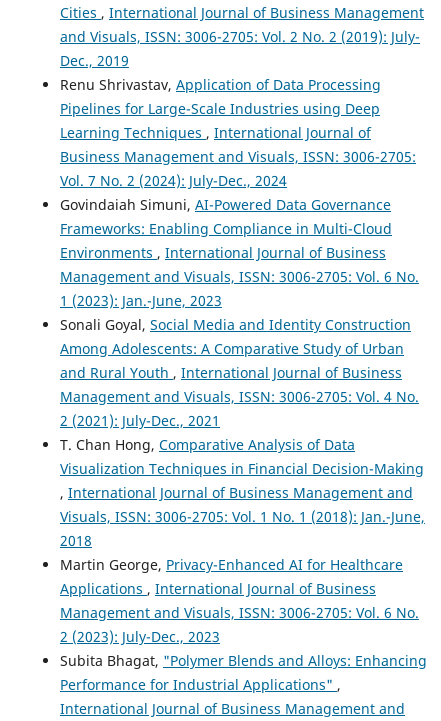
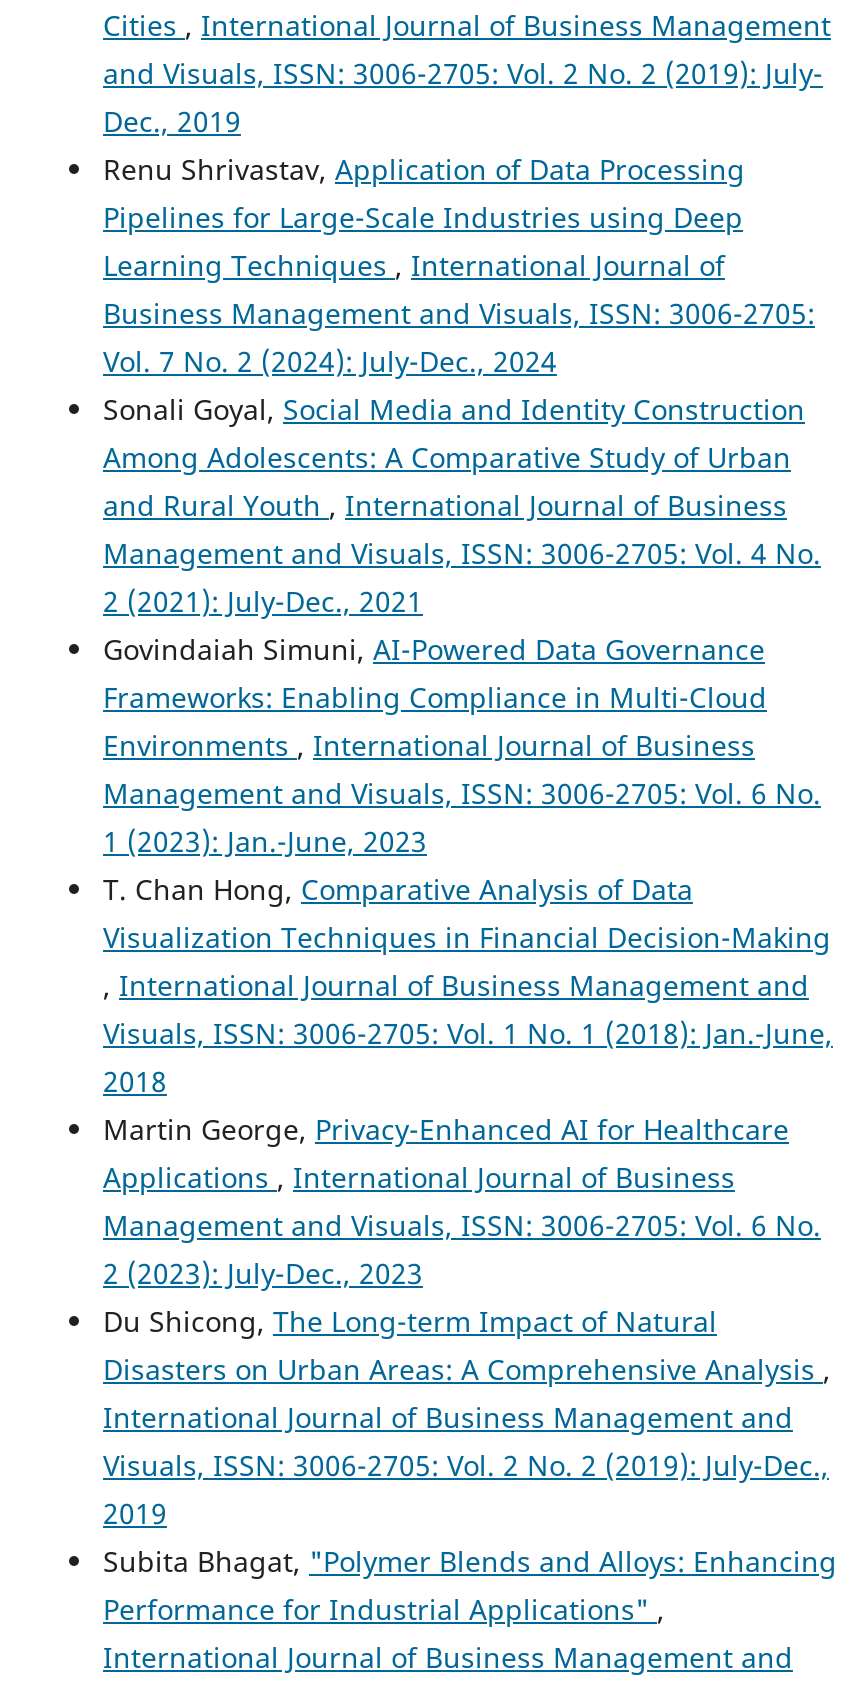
moved up: Sonali Goyal, Social Media and Identity Construction | Among Adolescents: A Comparative Study of Urban | and Rural Youth, International Journal of Business | Management and Visuals, ISSN: 3006-2705: Vol. 4 No. | 2 (2021): July-Dec., 2021

+ Du Shicong, The Long-term Impact of Natural
+ Disasters on Urban Areas: A Comprehensive Analysis,
+ International Journal of Business Management and
+ Visuals, ISSN: 3006-2705: Vol. 2 No. 2 (2019): July-Dec.,
+ 2019
